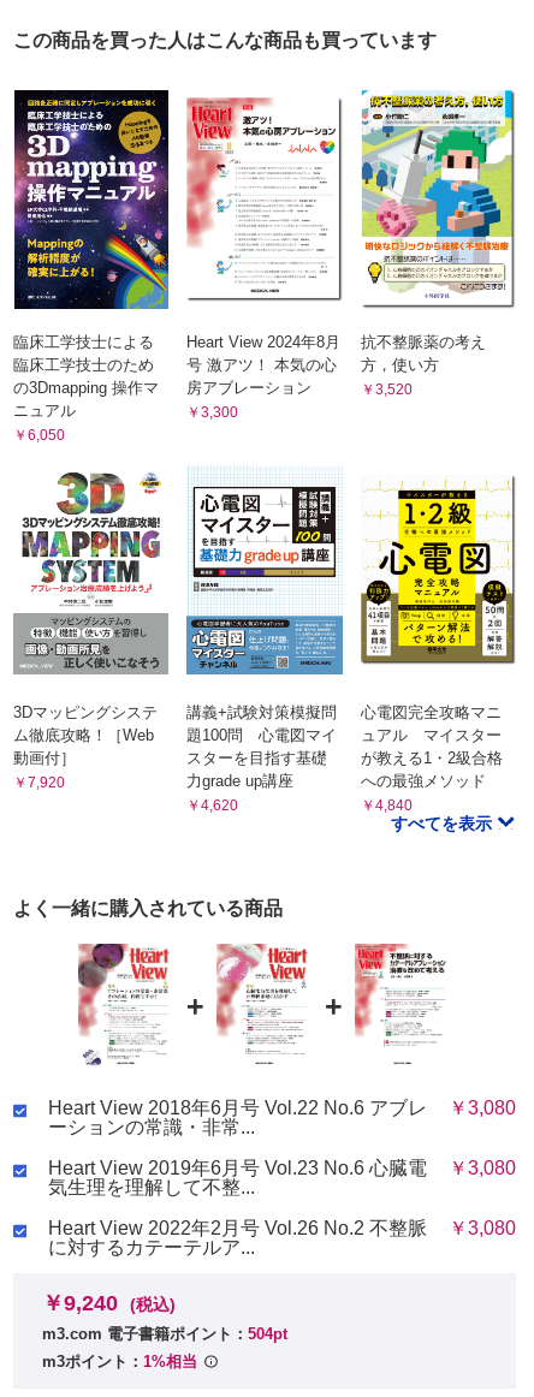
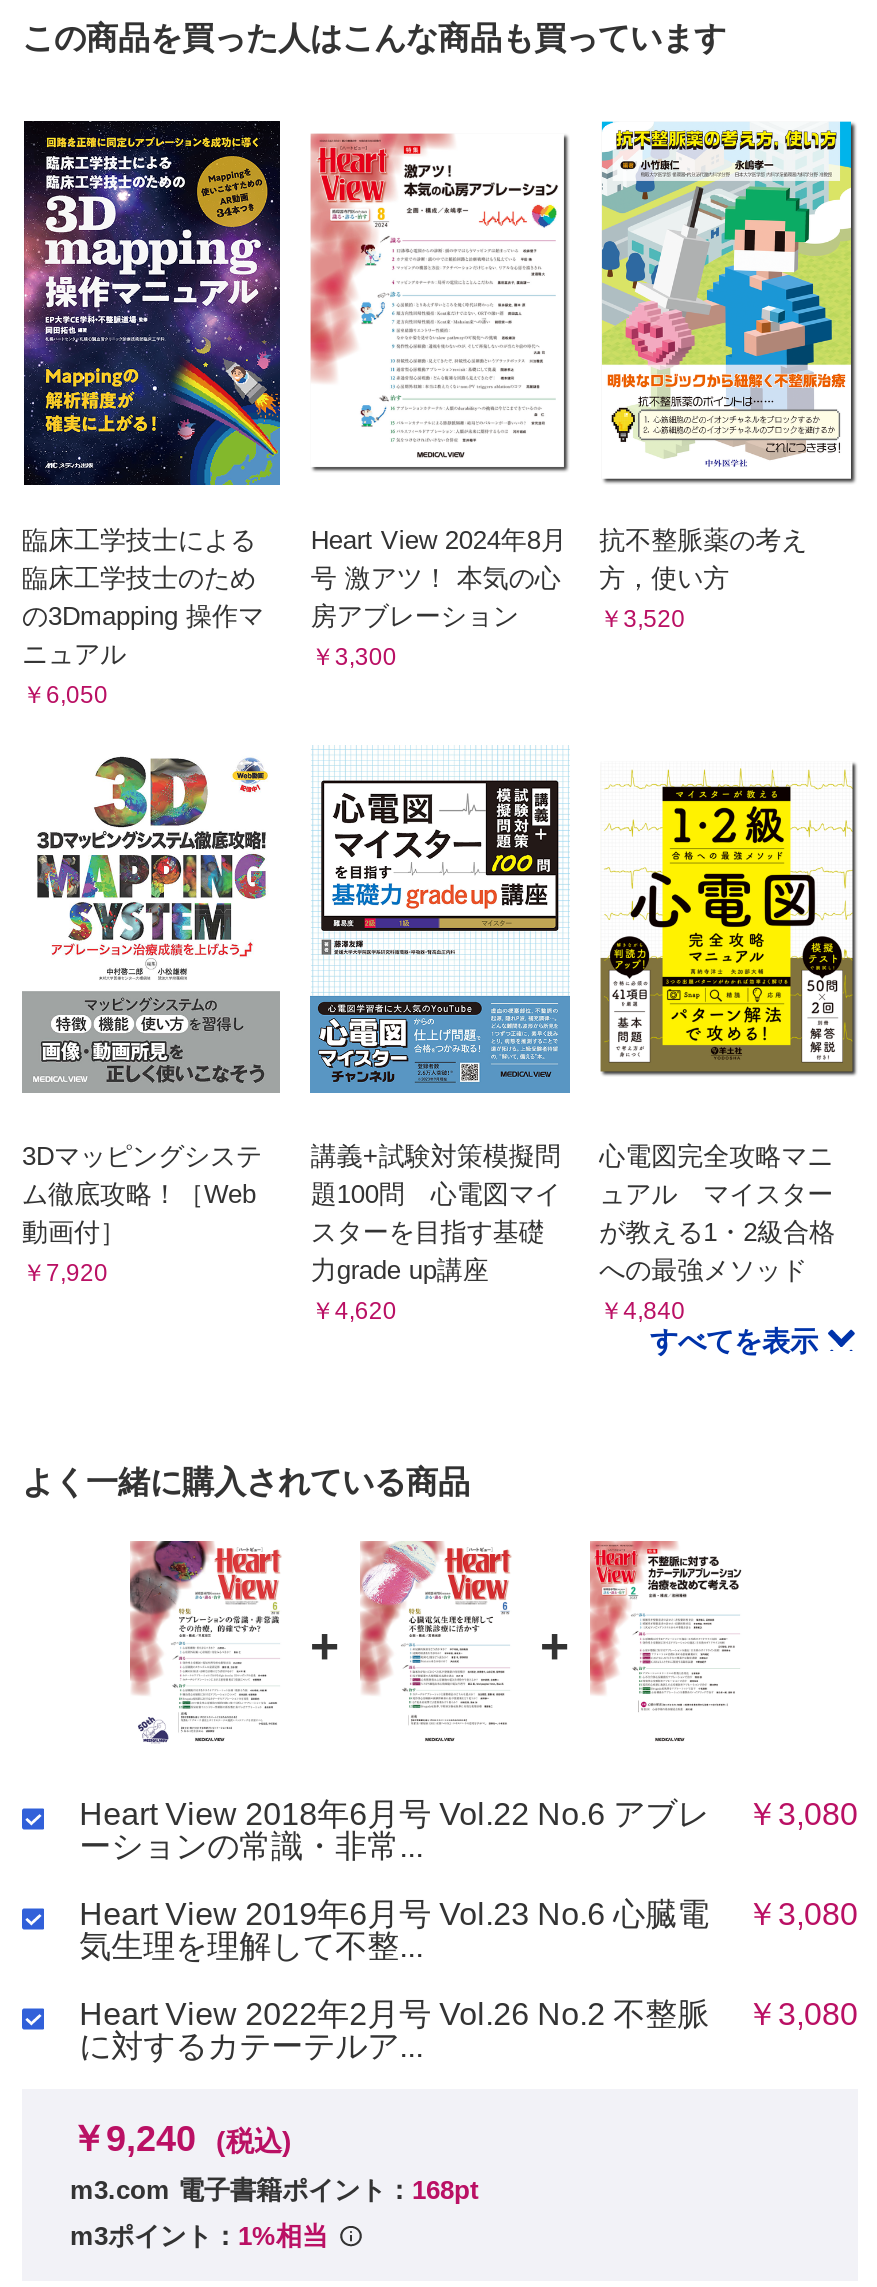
- m3.com 電子書籍ポイント：504pt
+ m3.com 電子書籍ポイント：168pt
